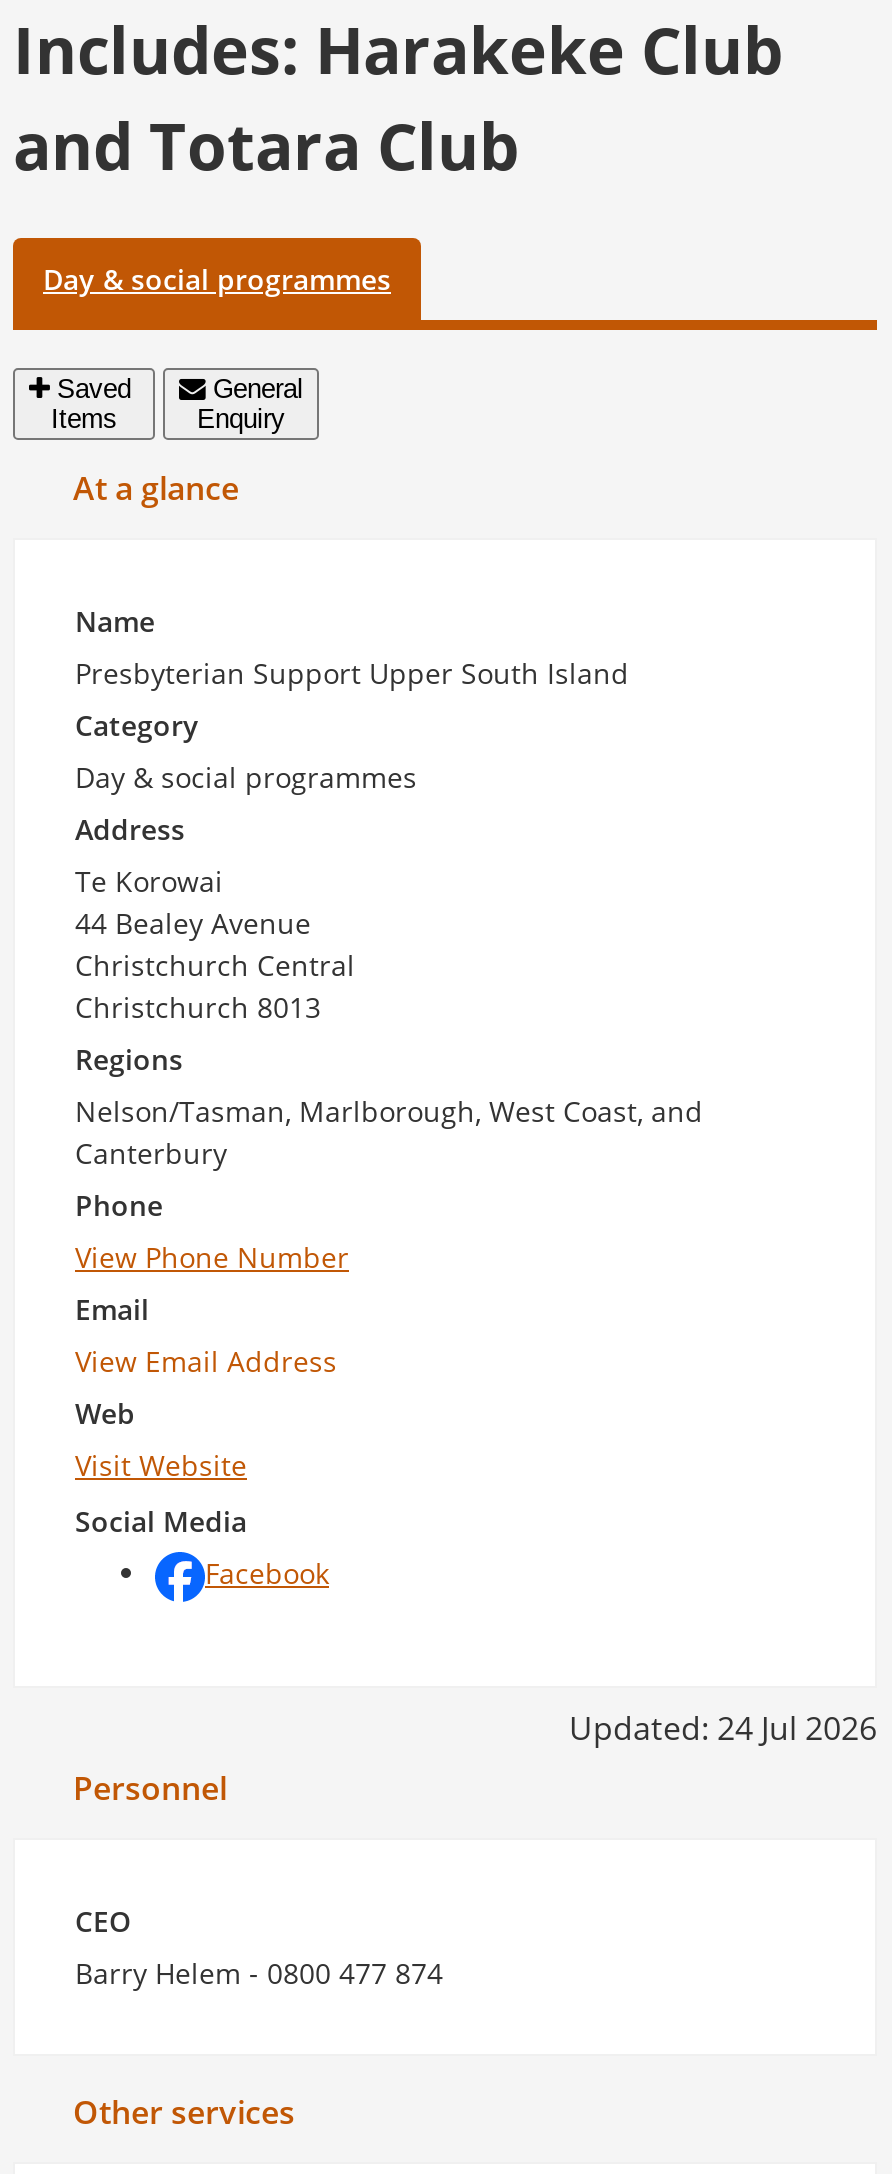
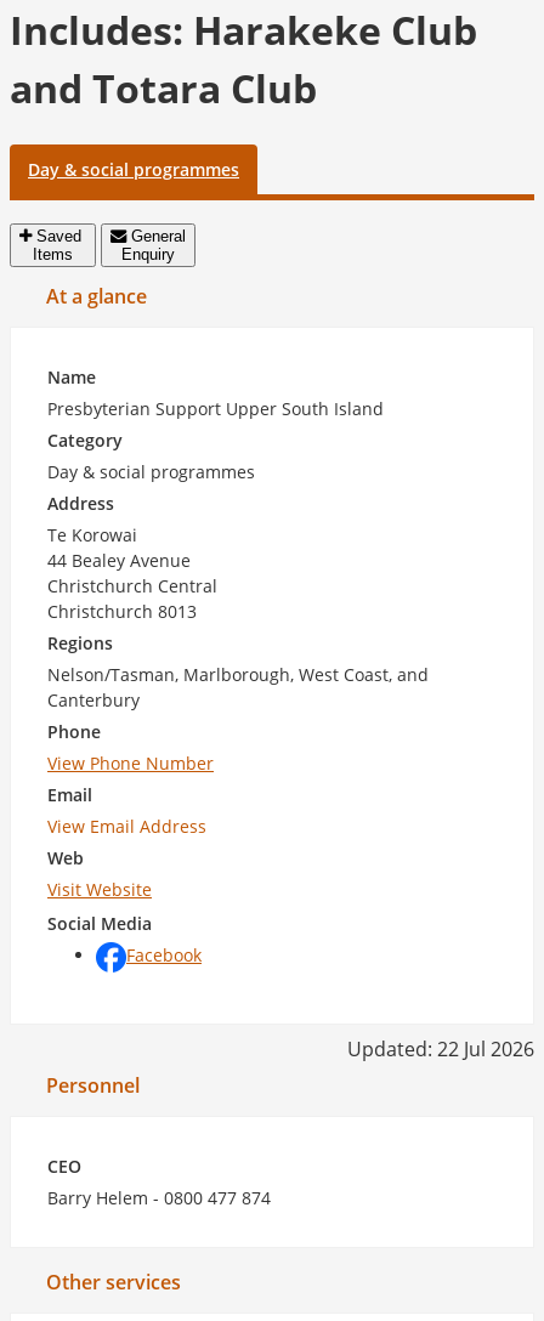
- Updated: 24 Jul 2026
+ Updated: 22 Jul 2026
